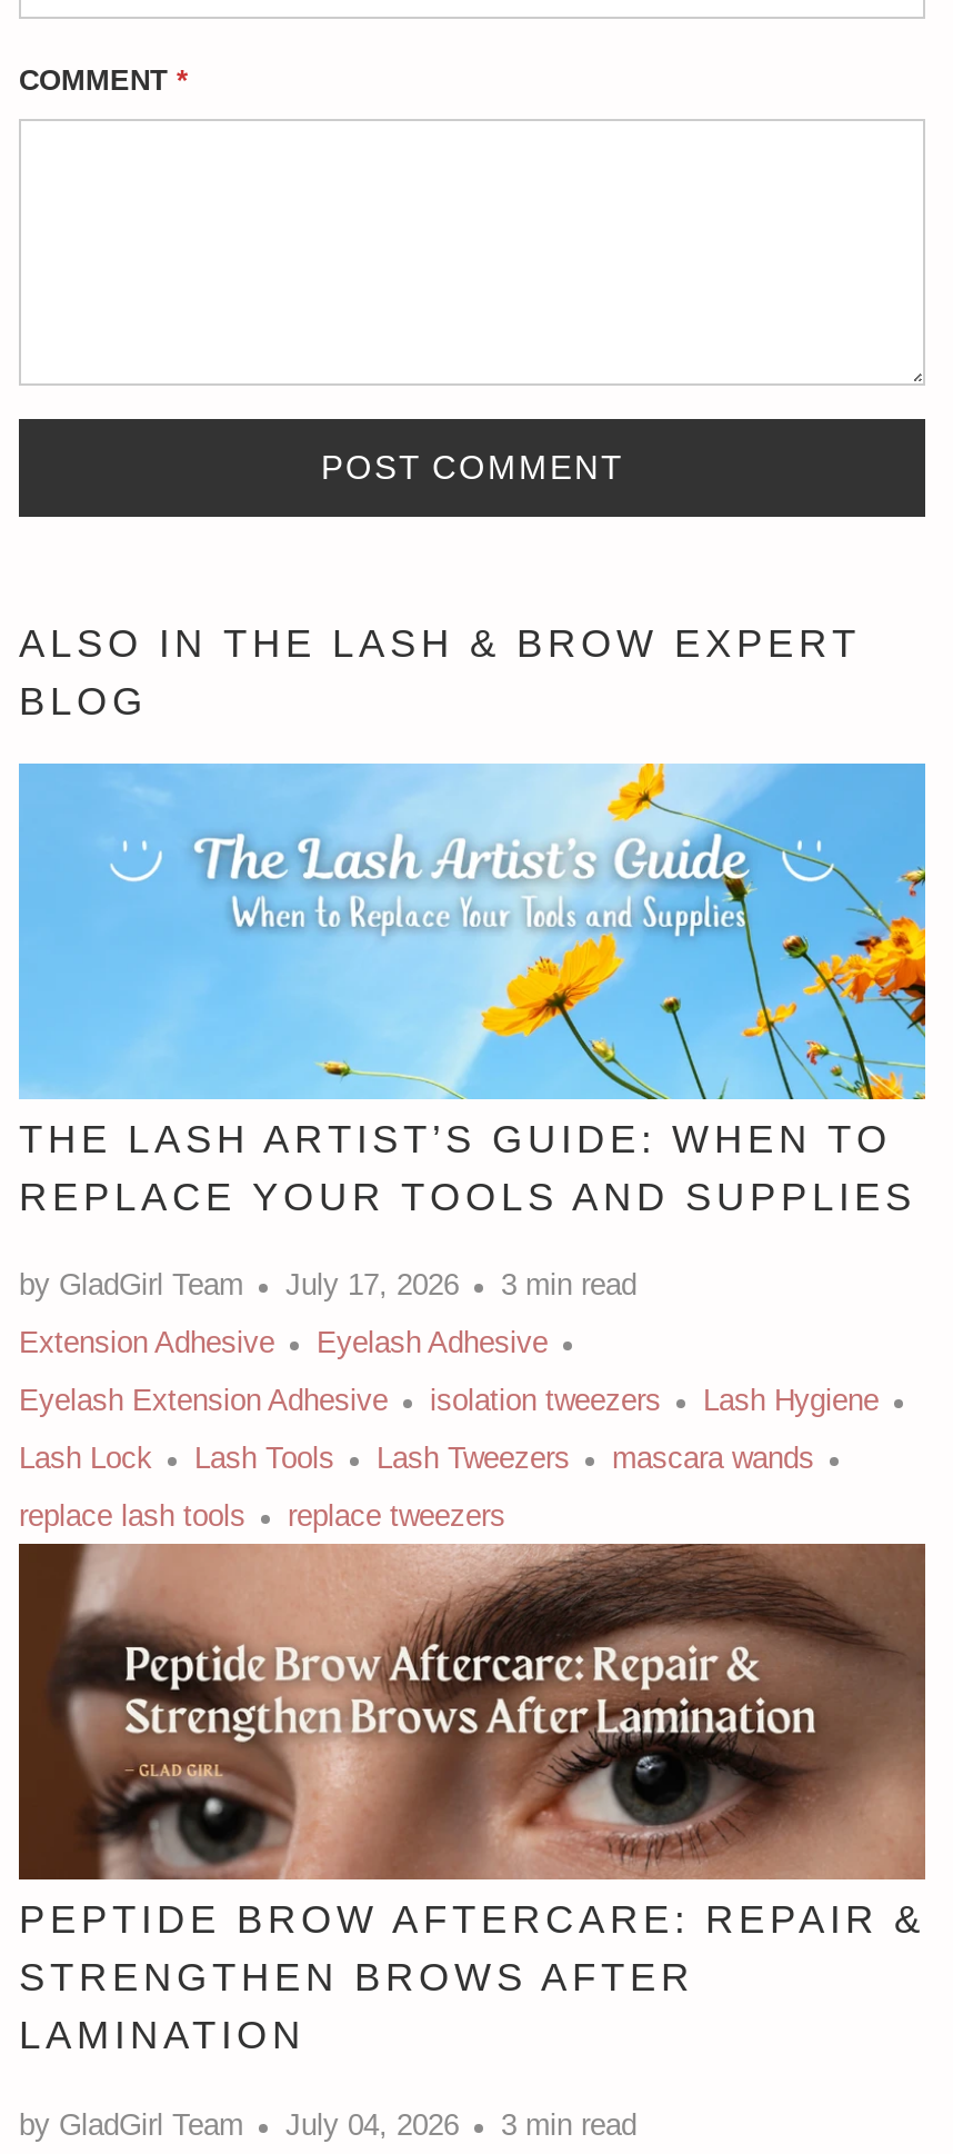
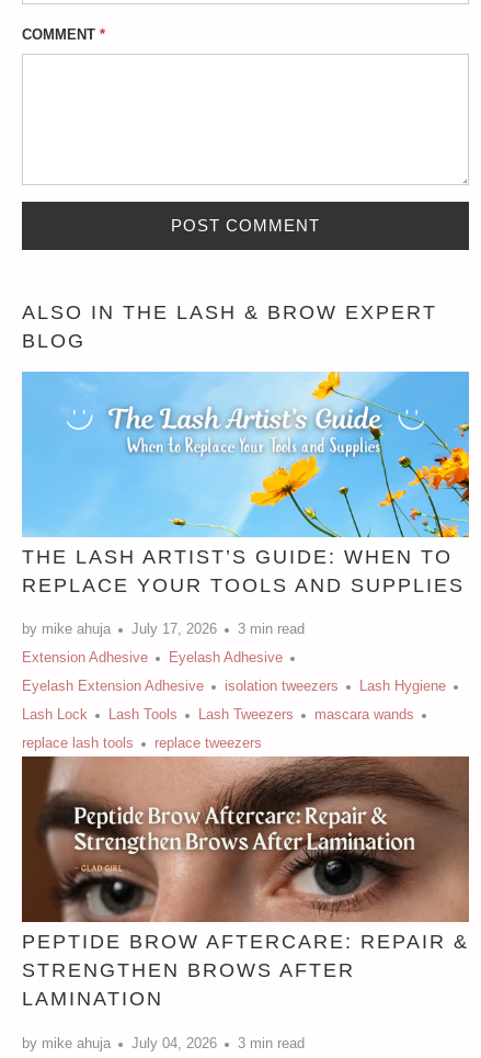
- by GladGirl Team
+ by mike ahuja

- by GladGirl Team
+ by mike ahuja
